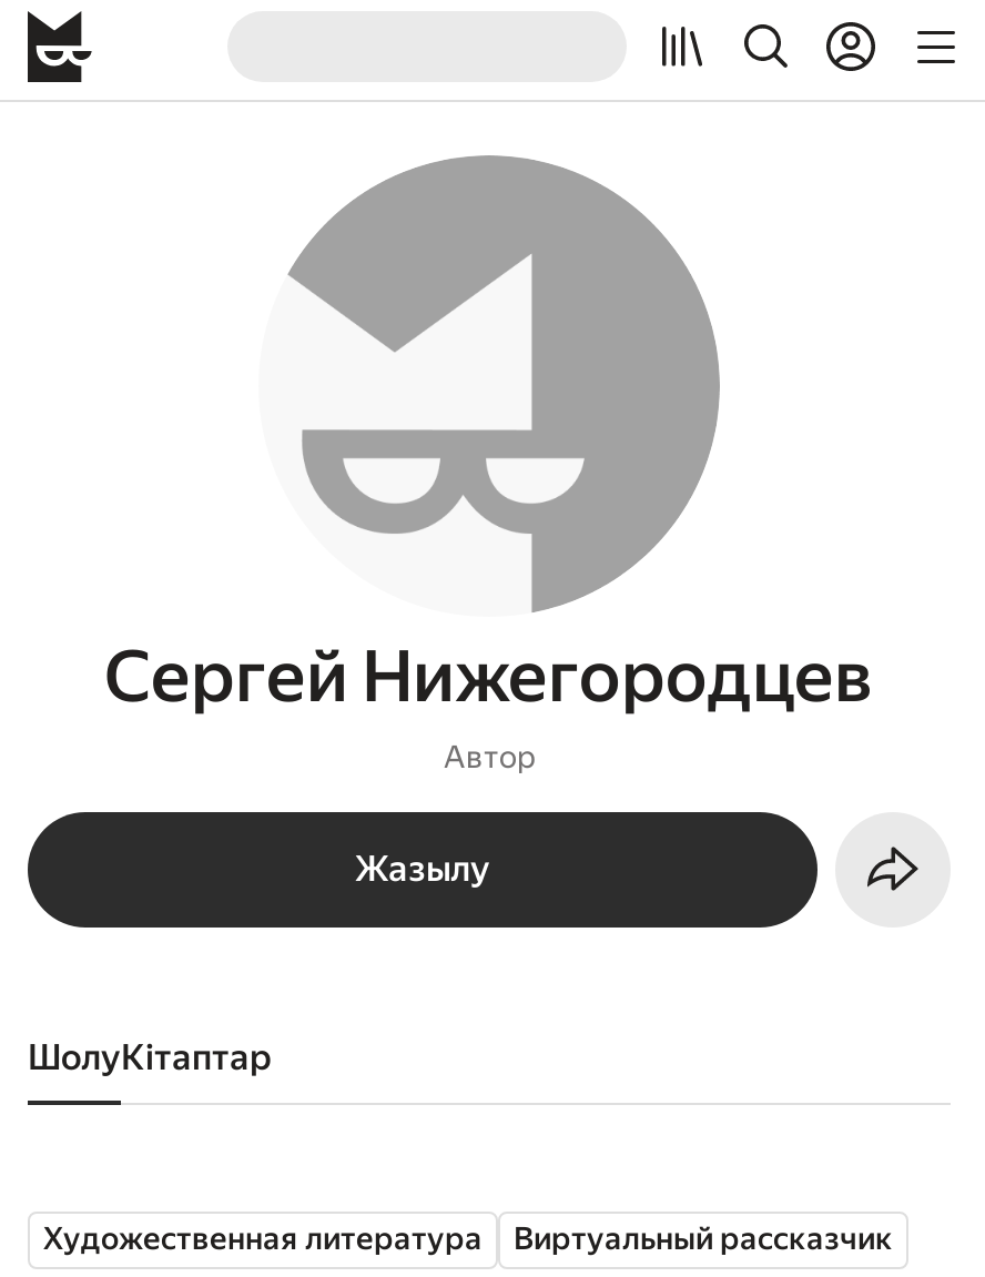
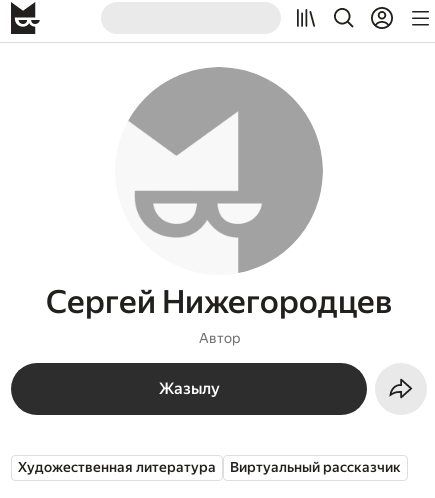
- Шолу кітаптар
